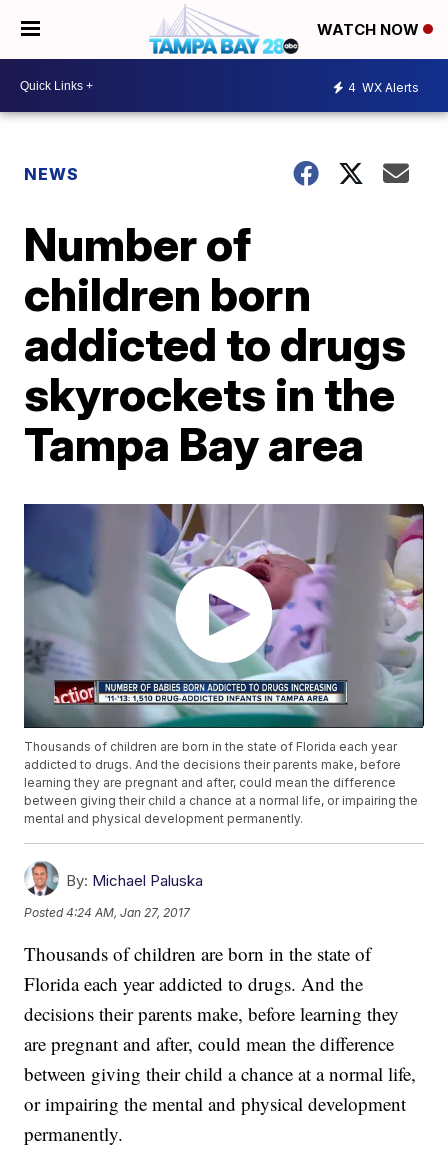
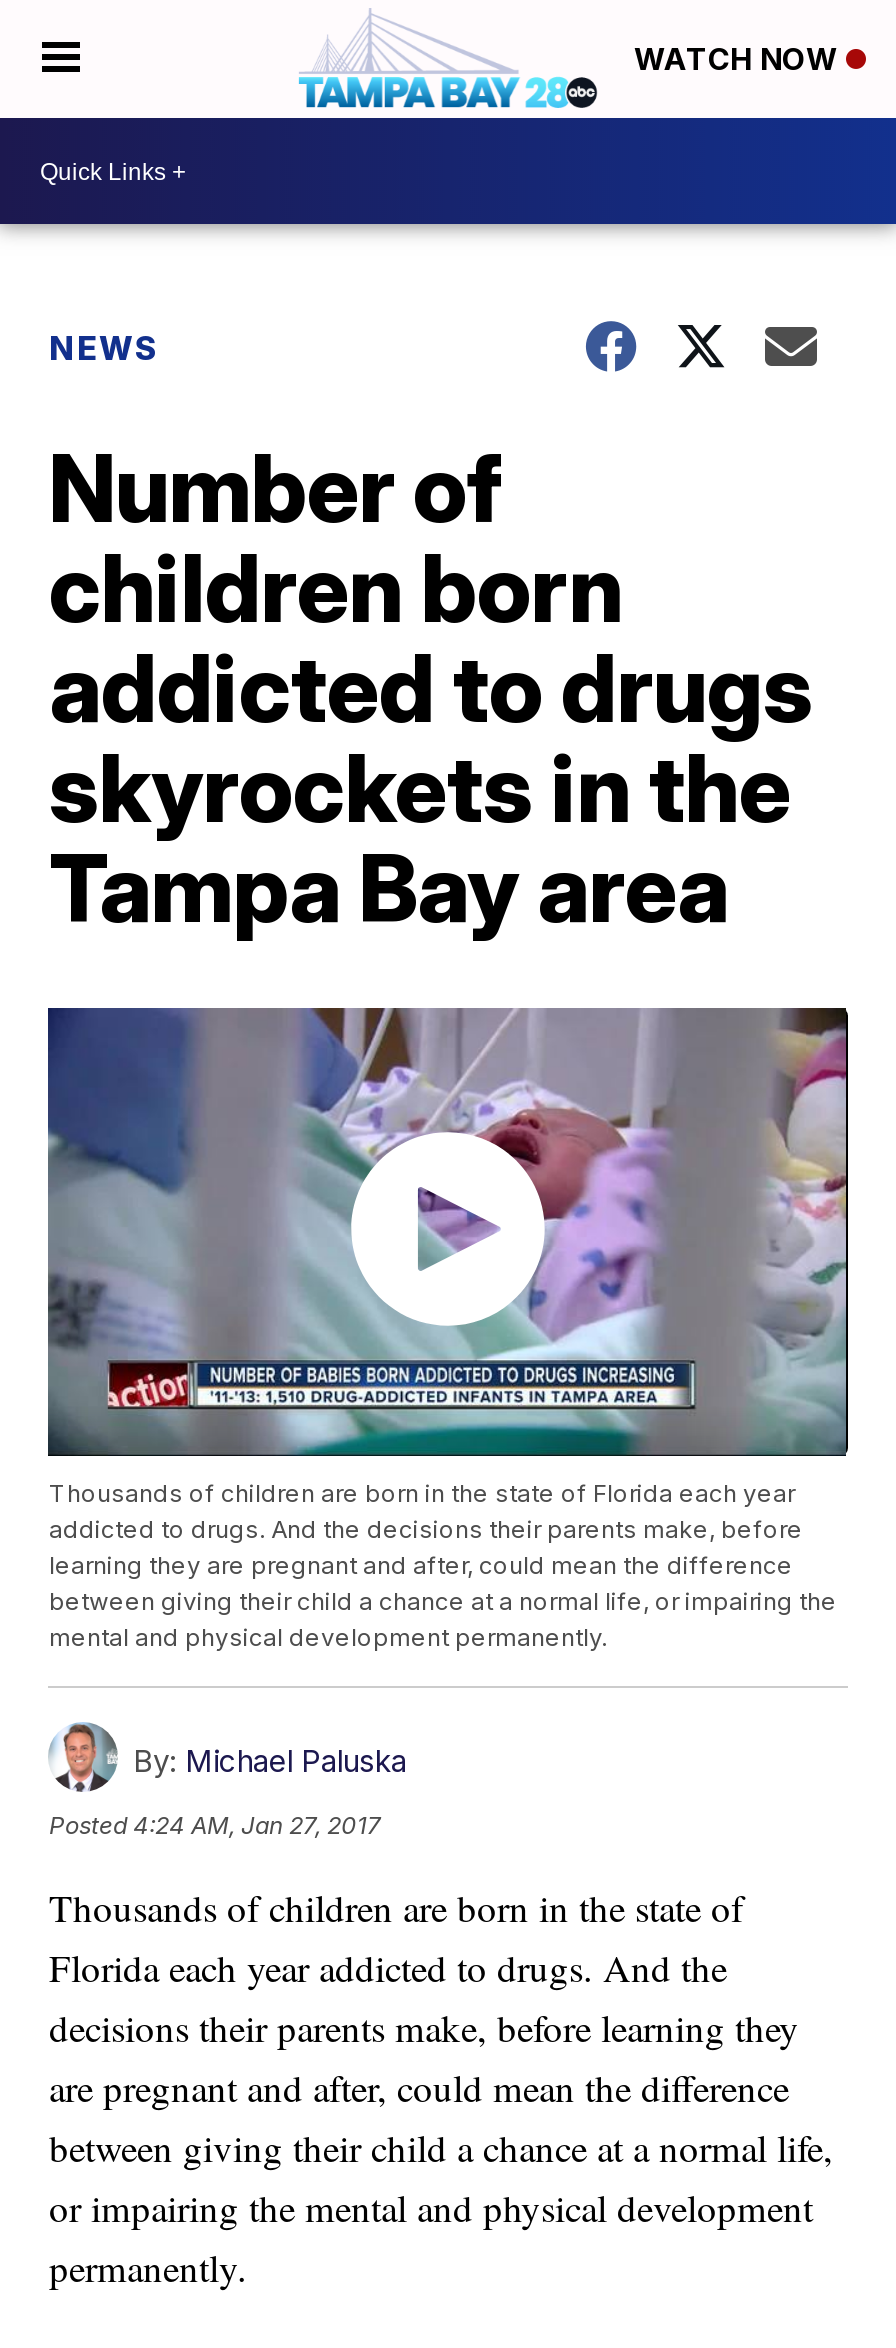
- 4 WX Alerts
